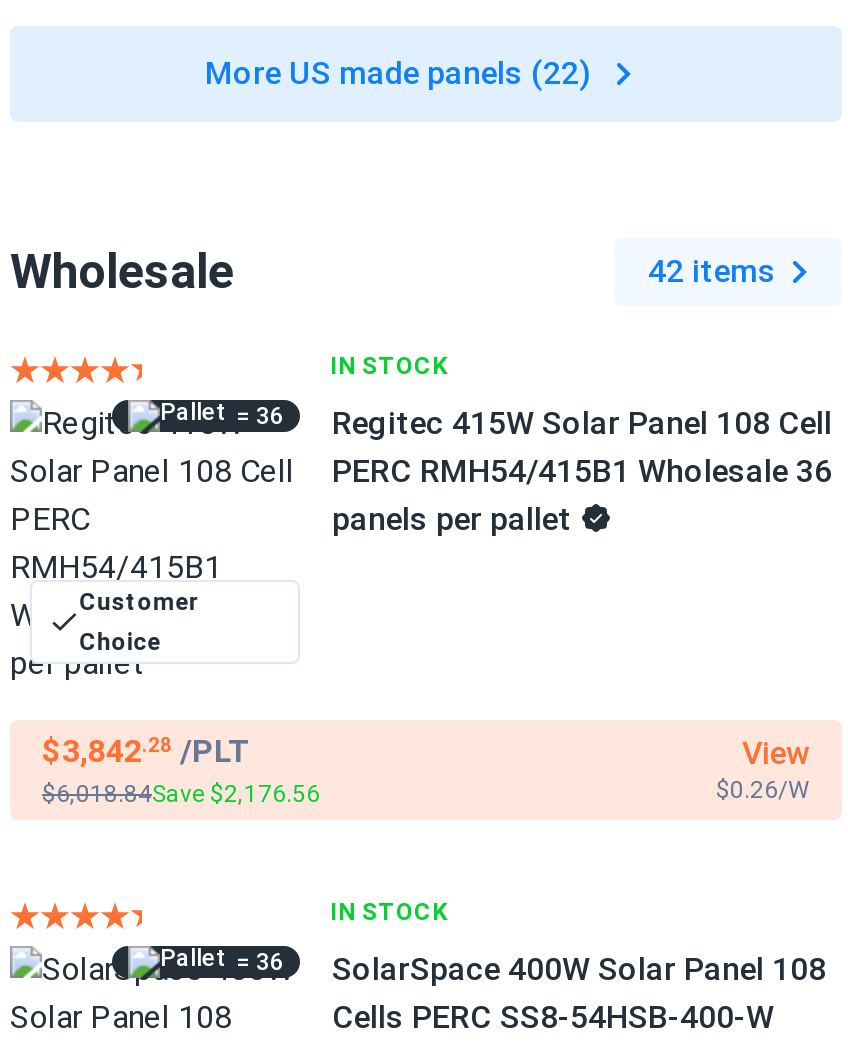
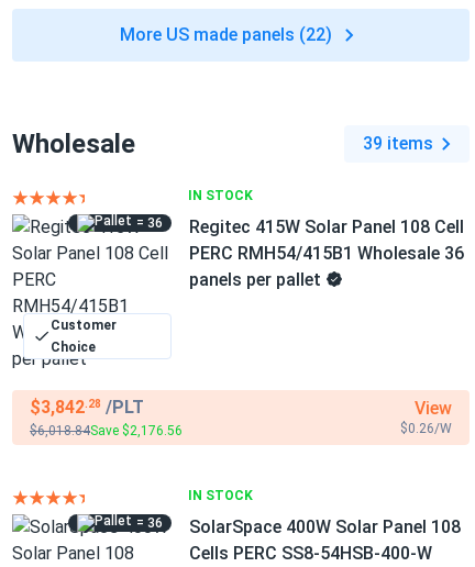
- 42 items
+ 39 items
